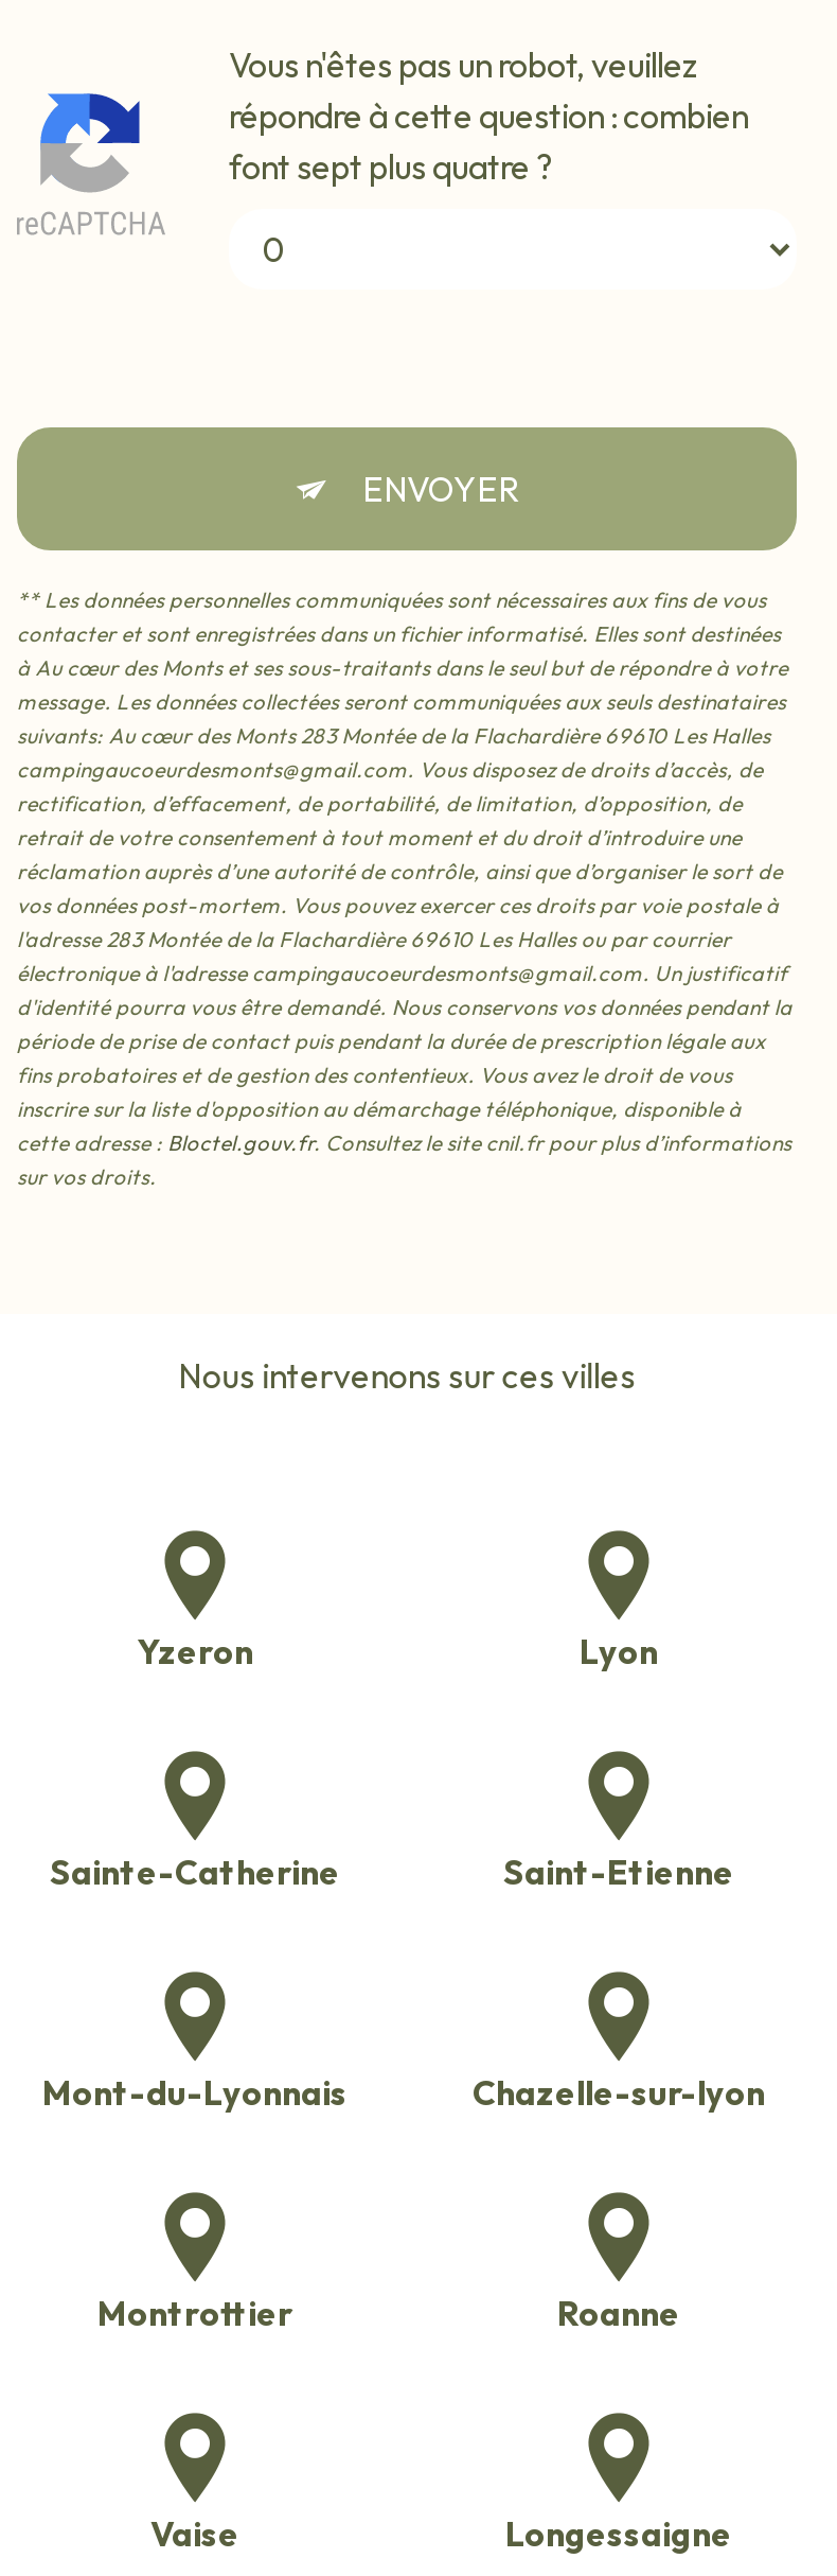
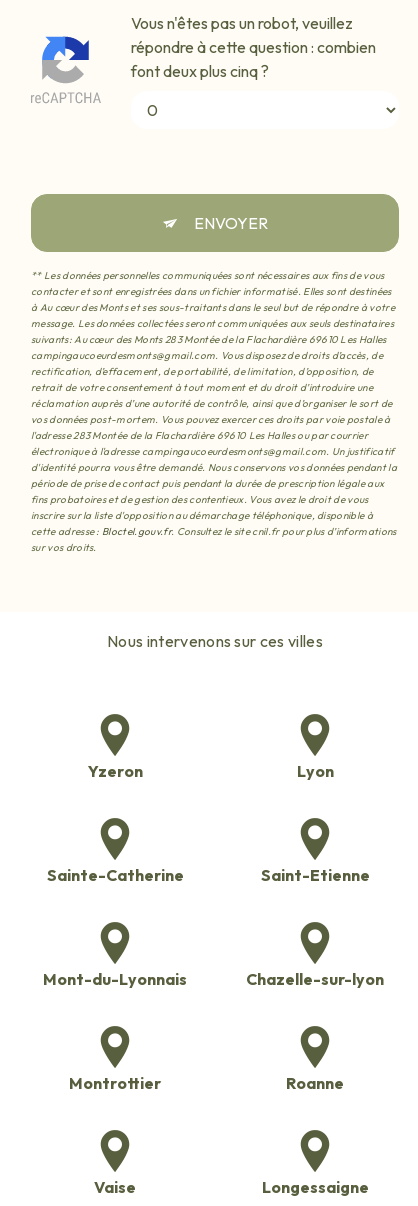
- font sept plus quatre ?
+ font deux plus cinq ?
